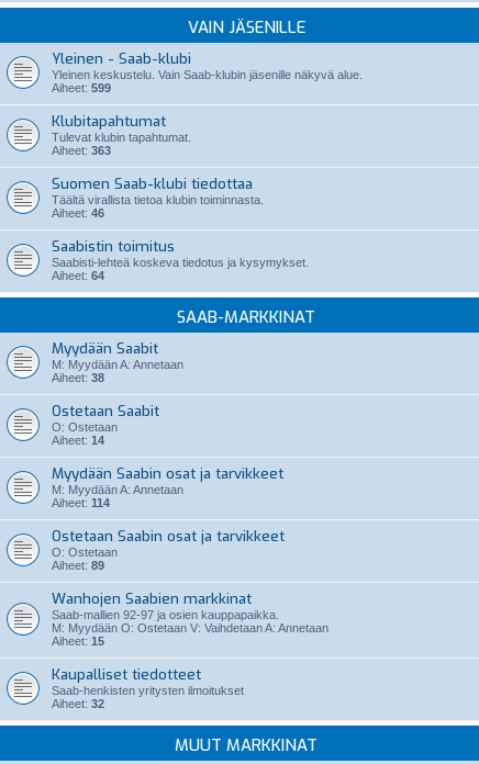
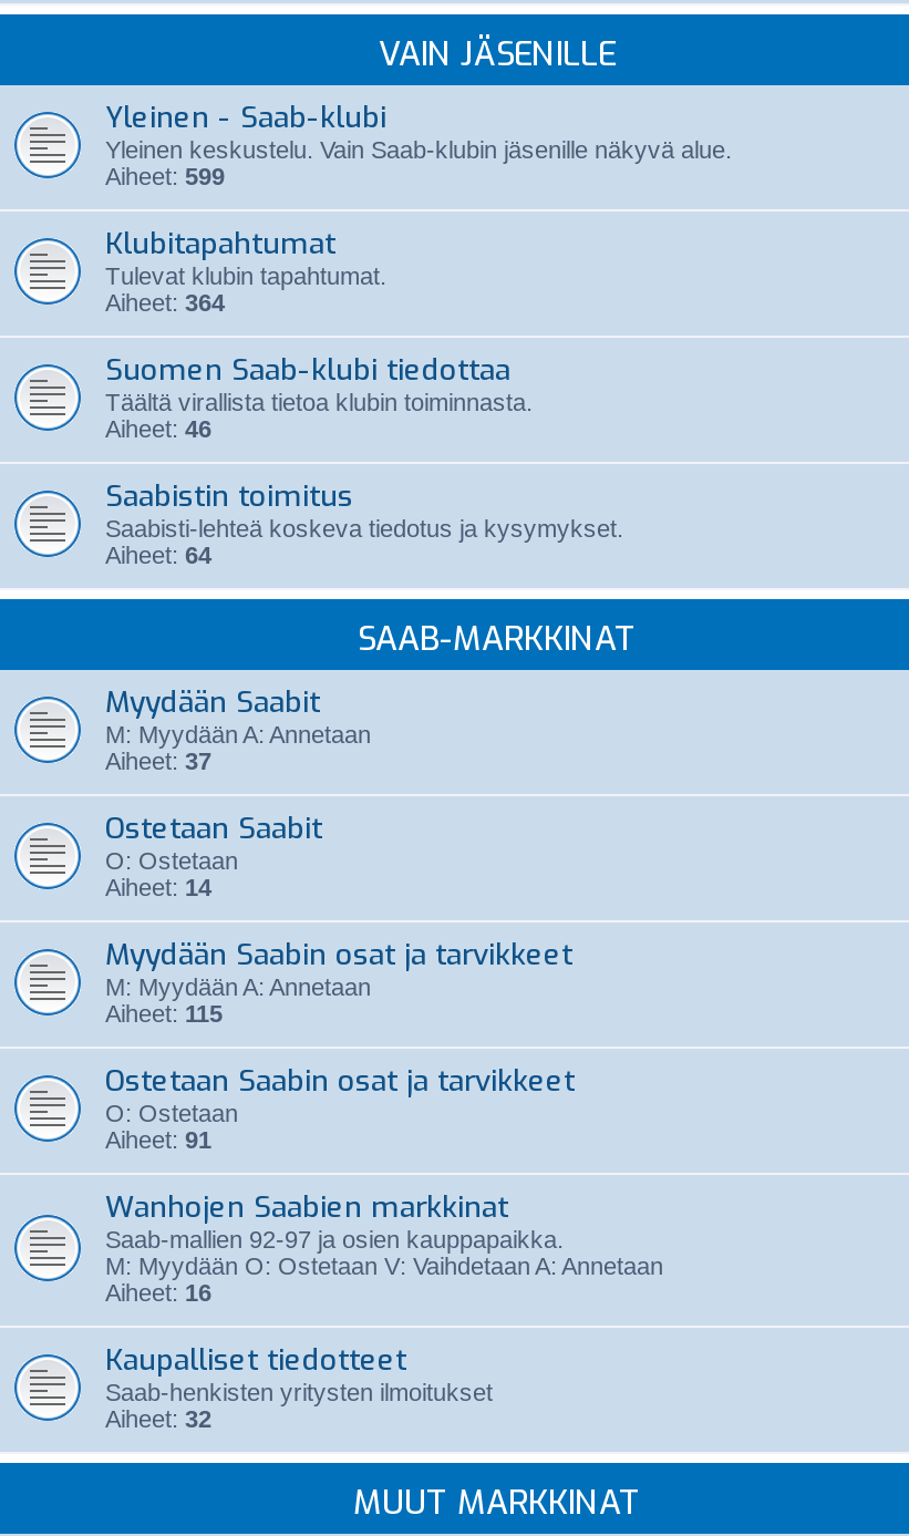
- Aiheet: 363
+ Aiheet: 364

- Aiheet: 38
+ Aiheet: 37

- Aiheet: 114
+ Aiheet: 115

- Aiheet: 89
+ Aiheet: 91

- Aiheet: 15
+ Aiheet: 16
